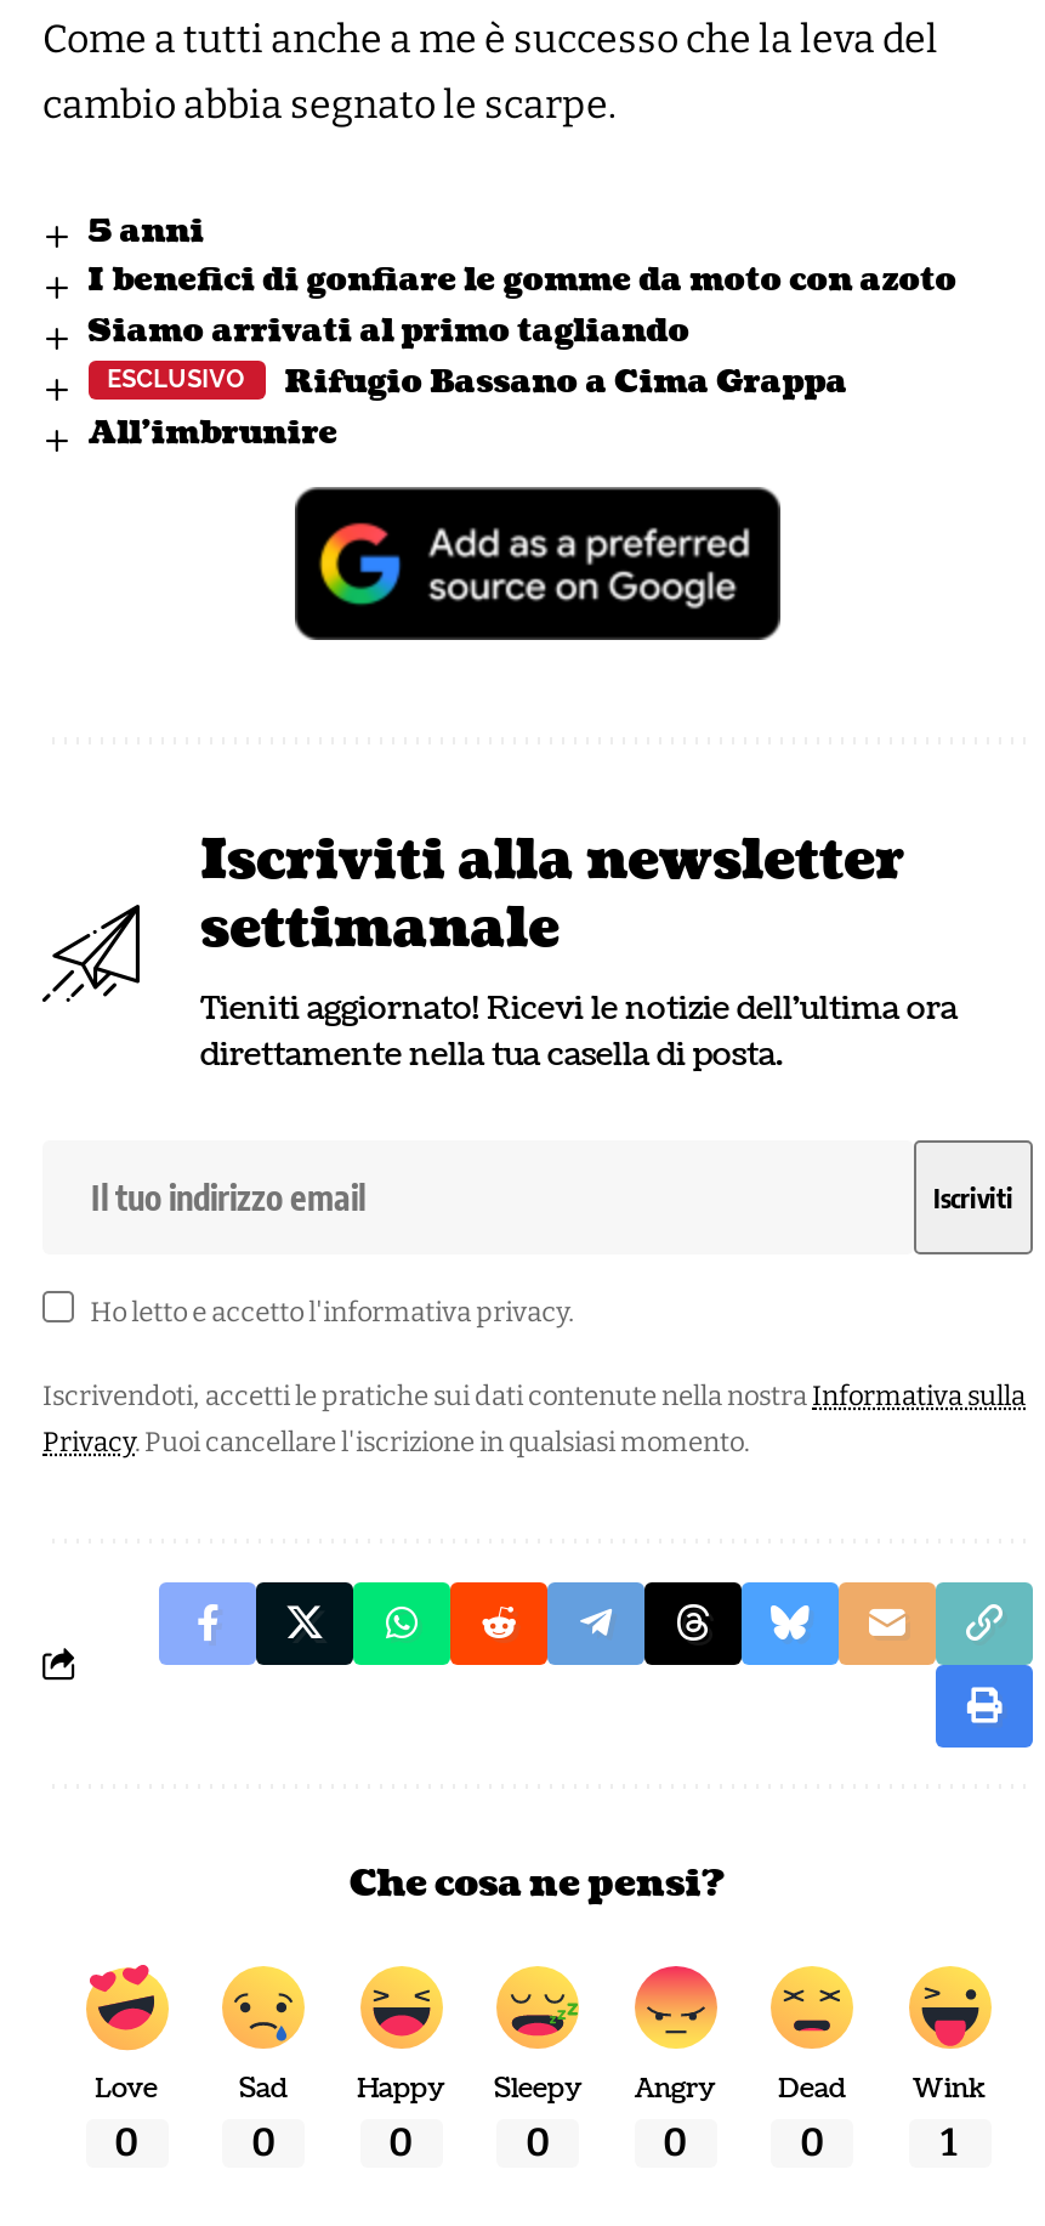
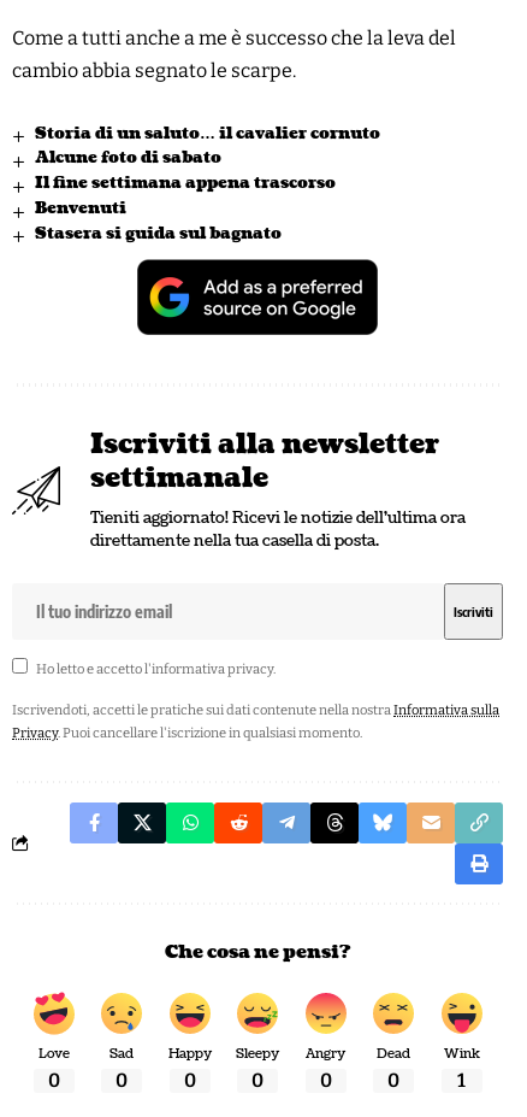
- 5 anni
- I benefici di gonfiare le gomme da moto con azoto
- Siamo arrivati al primo tagliando
- Rifugio Bassano a Cima Grappa
- All’imbrunire
+ Storia di un saluto… il cavalier cornuto
+ Alcune foto di sabato
+ Il fine settimana appena trascorso
+ Benvenuti
+ Stasera si guida sul bagnato
